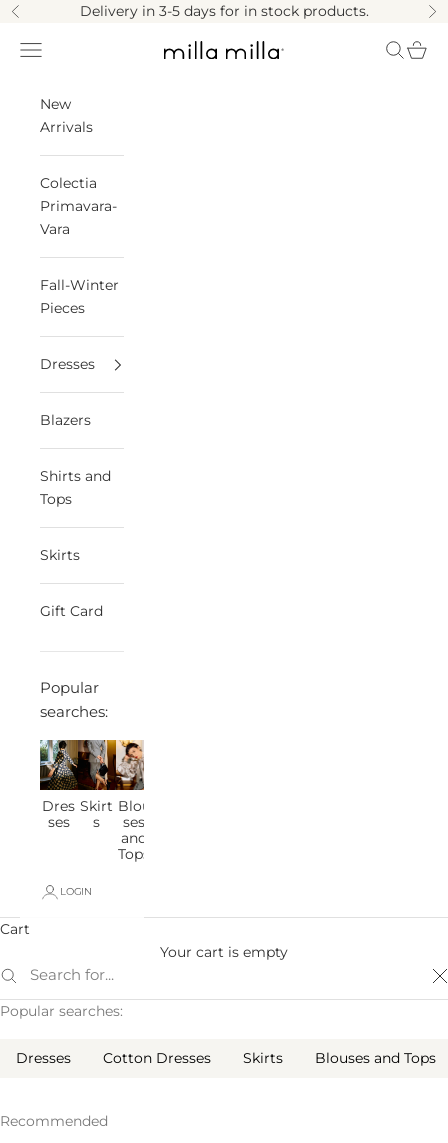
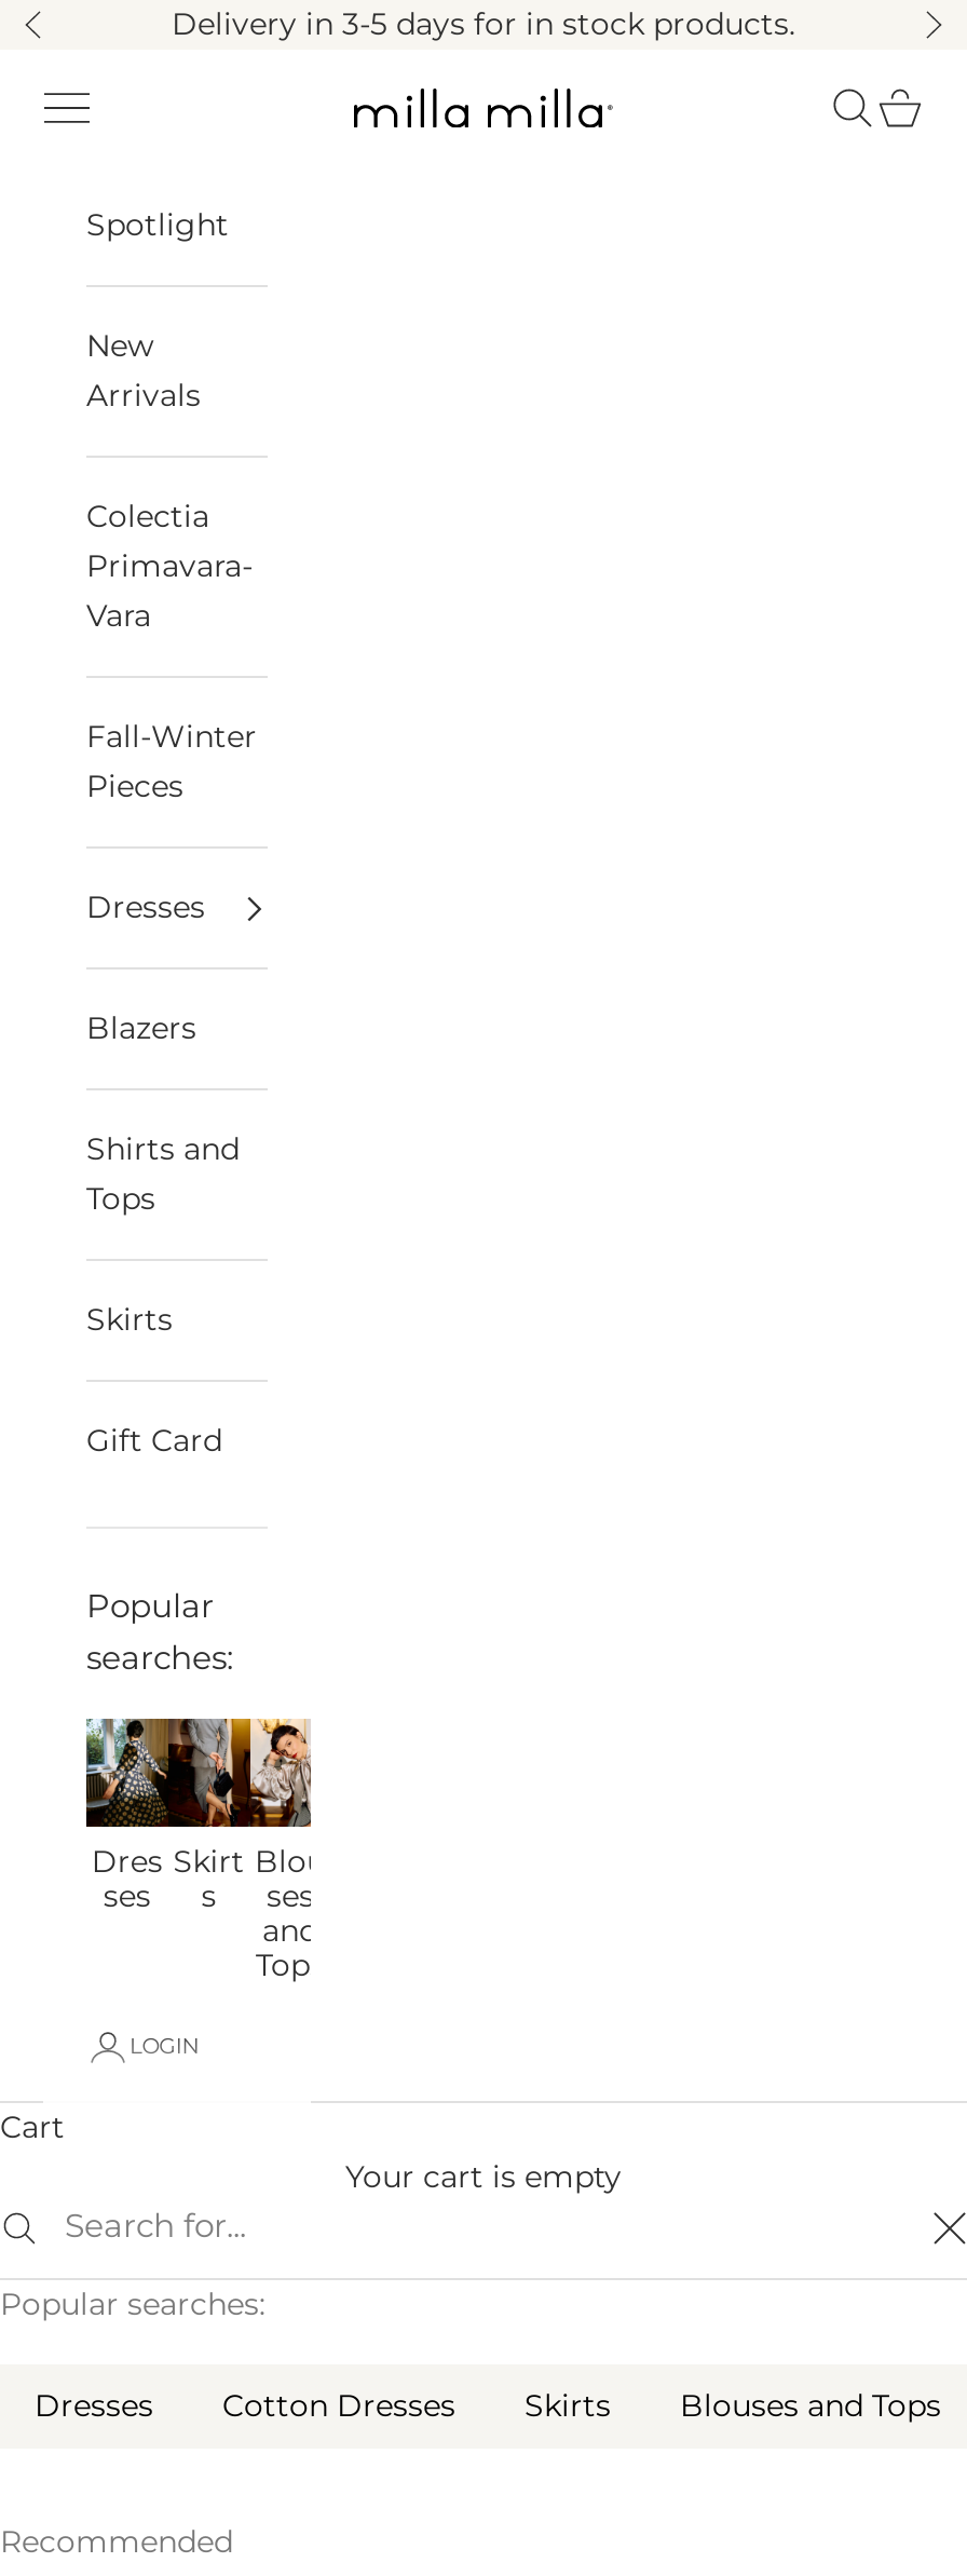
+ Spotlight
